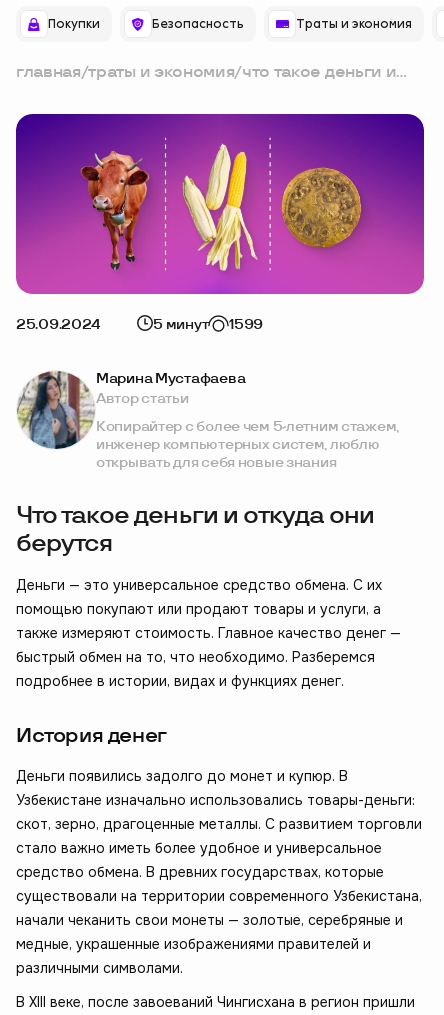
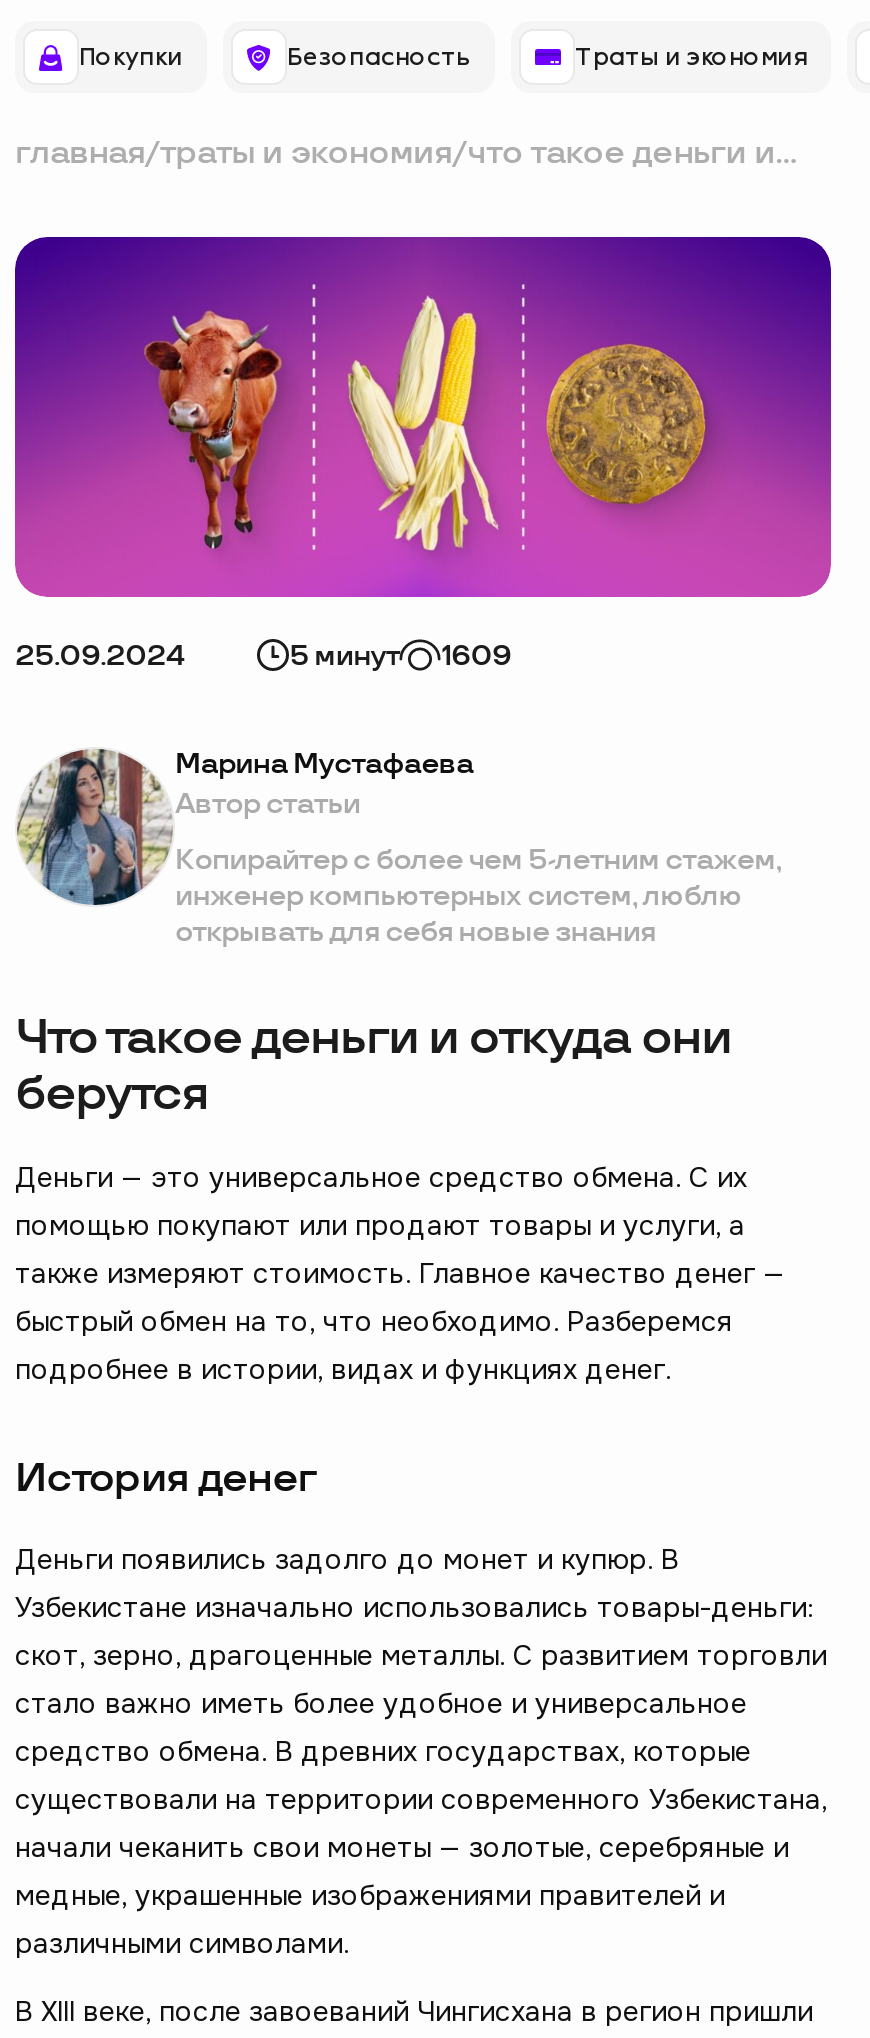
- 5 минут 1599
+ 5 минут 1609
